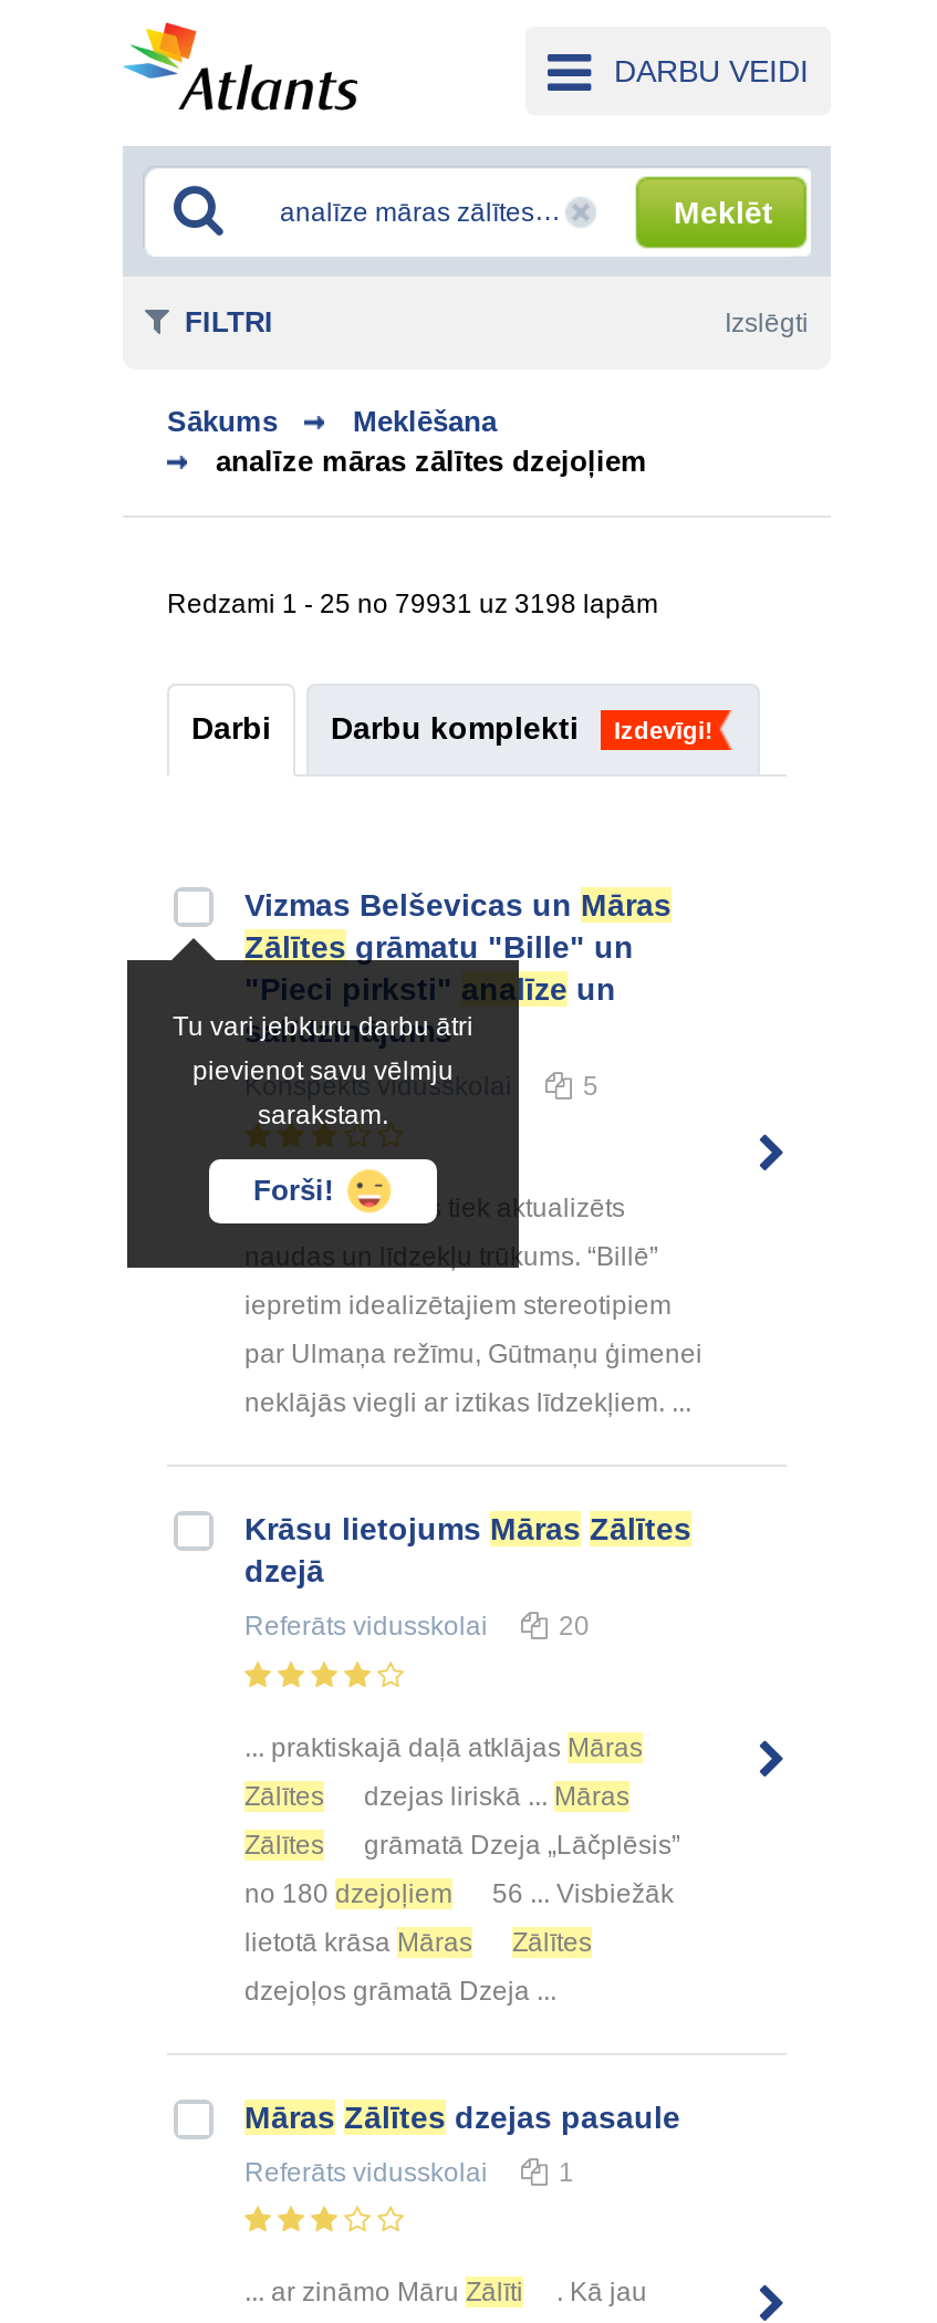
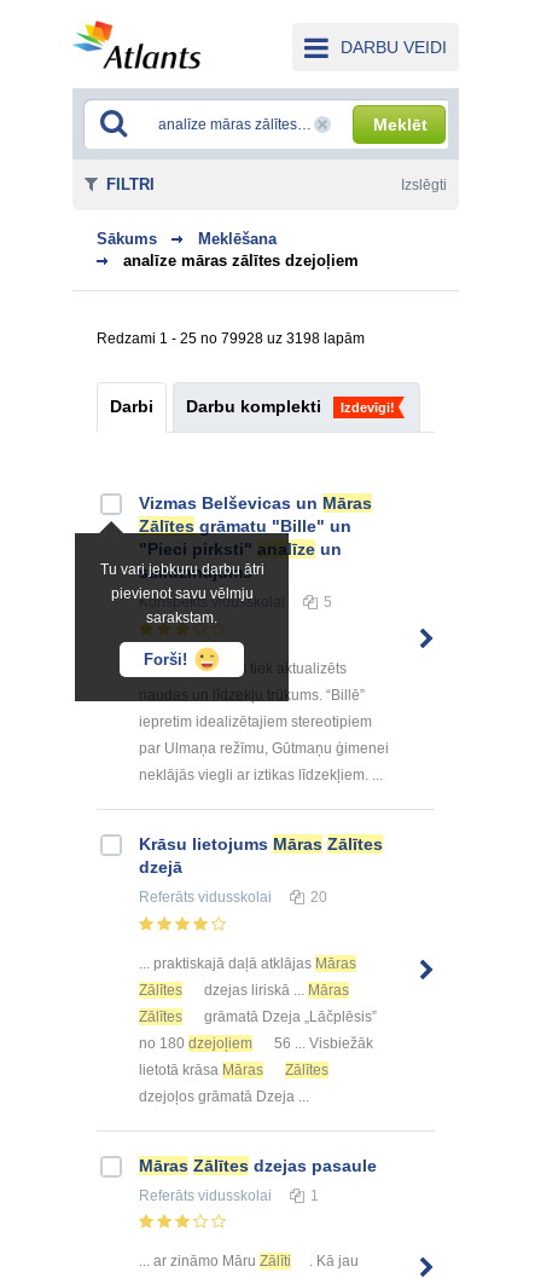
- Redzami 1 - 25 no 79931 uz 3198 lapām
+ Redzami 1 - 25 no 79928 uz 3198 lapām
